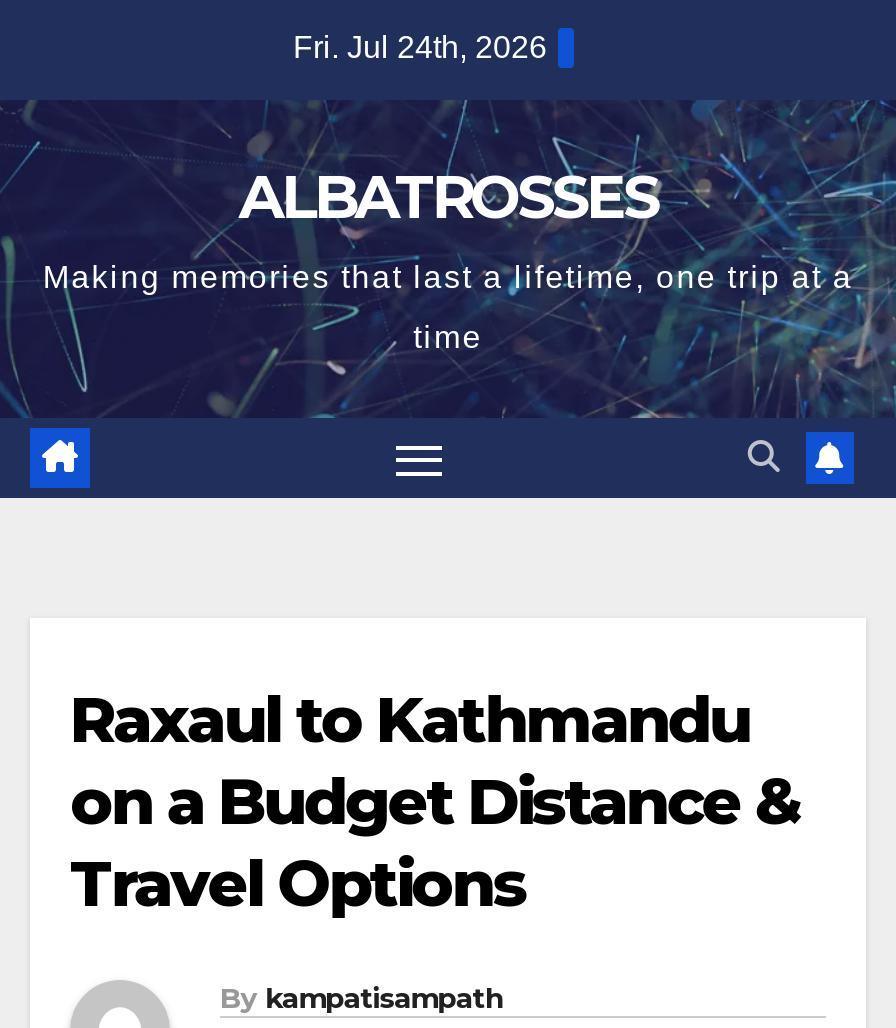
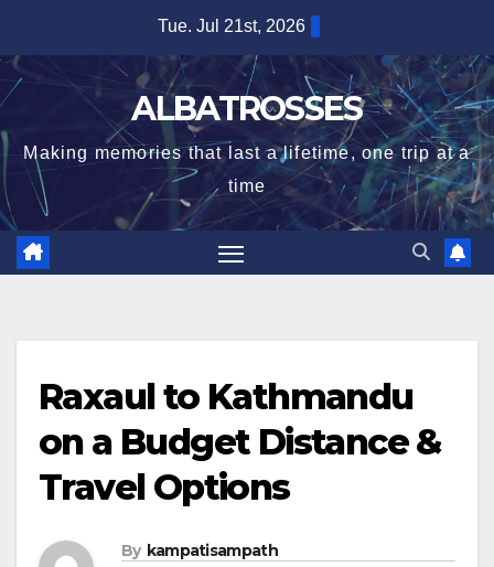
- Fri. Jul 24th, 2026
+ Tue. Jul 21st, 2026
